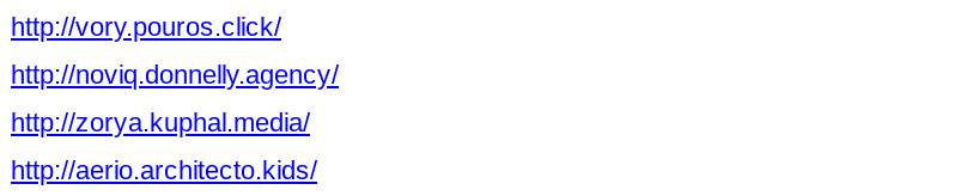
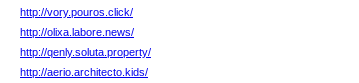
- http://noviq.donnelly.agency/
+ http://olixa.labore.news/

- http://zorya.kuphal.media/
+ http://qenly.soluta.property/
